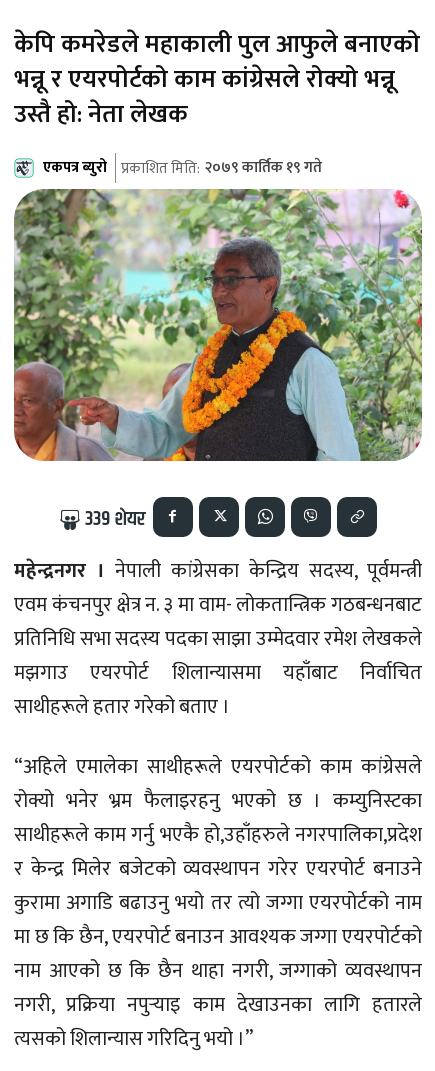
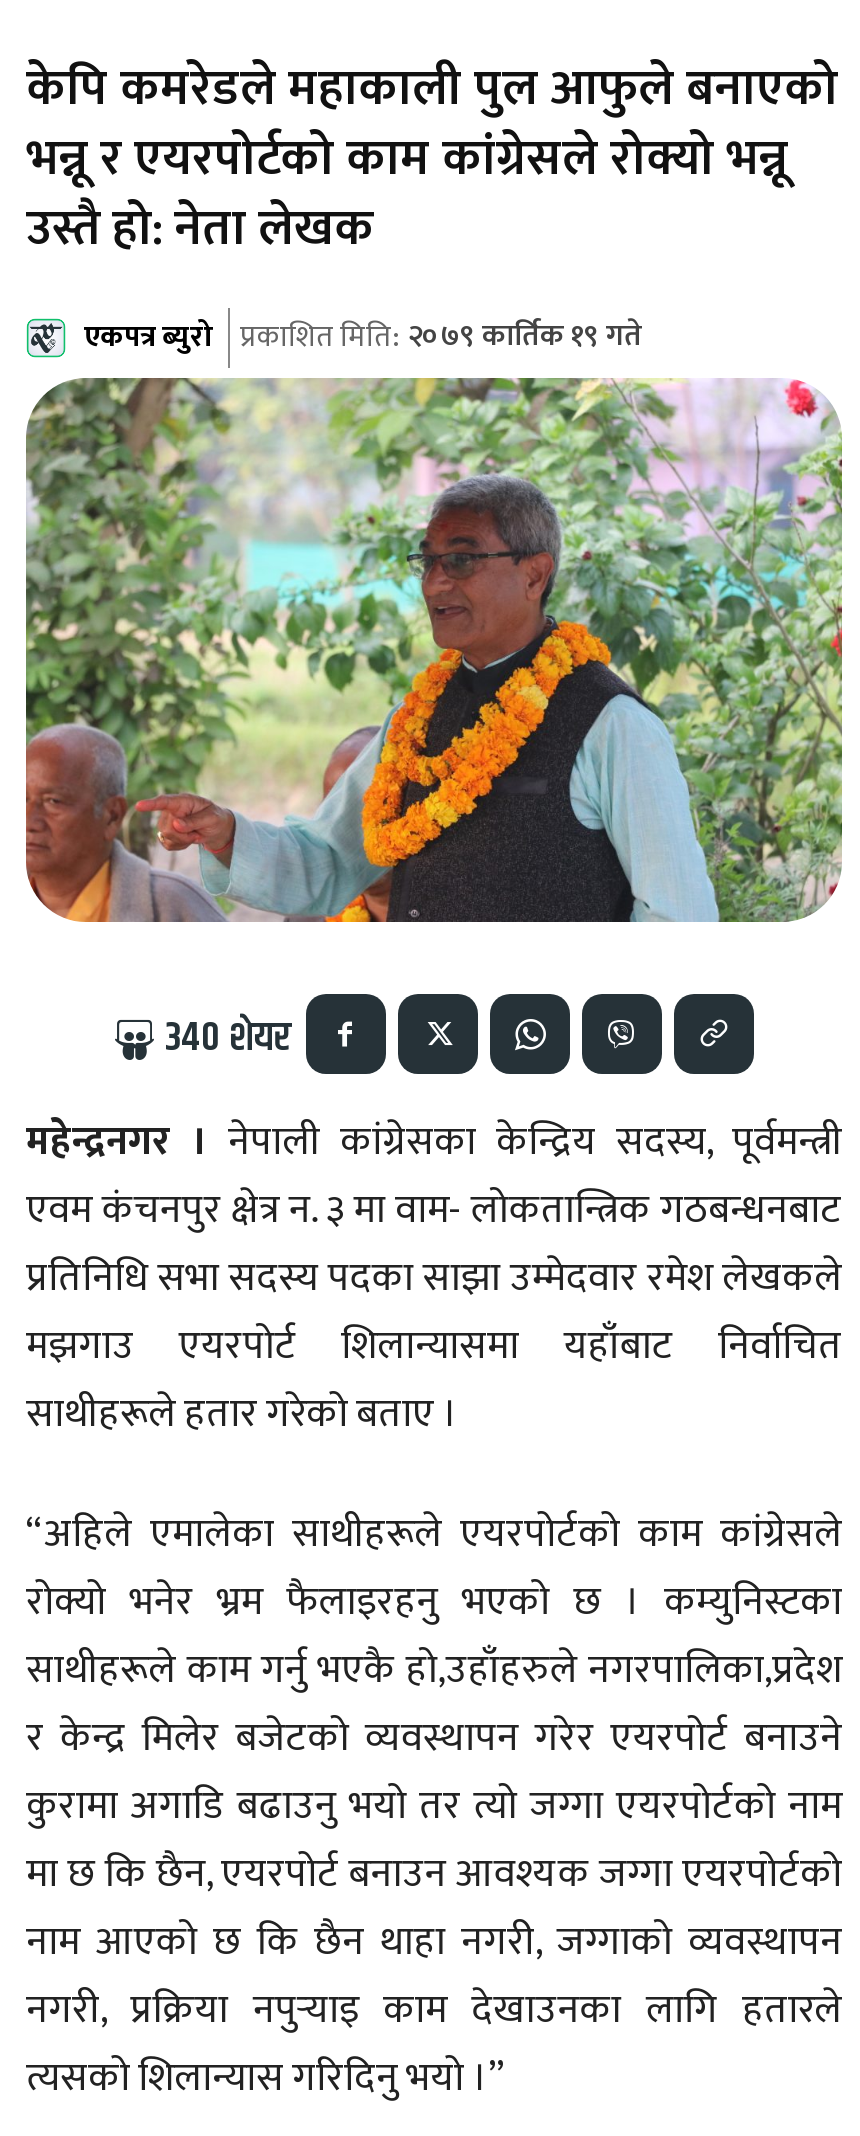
- 339 शेयर
+ 340 शेयर
